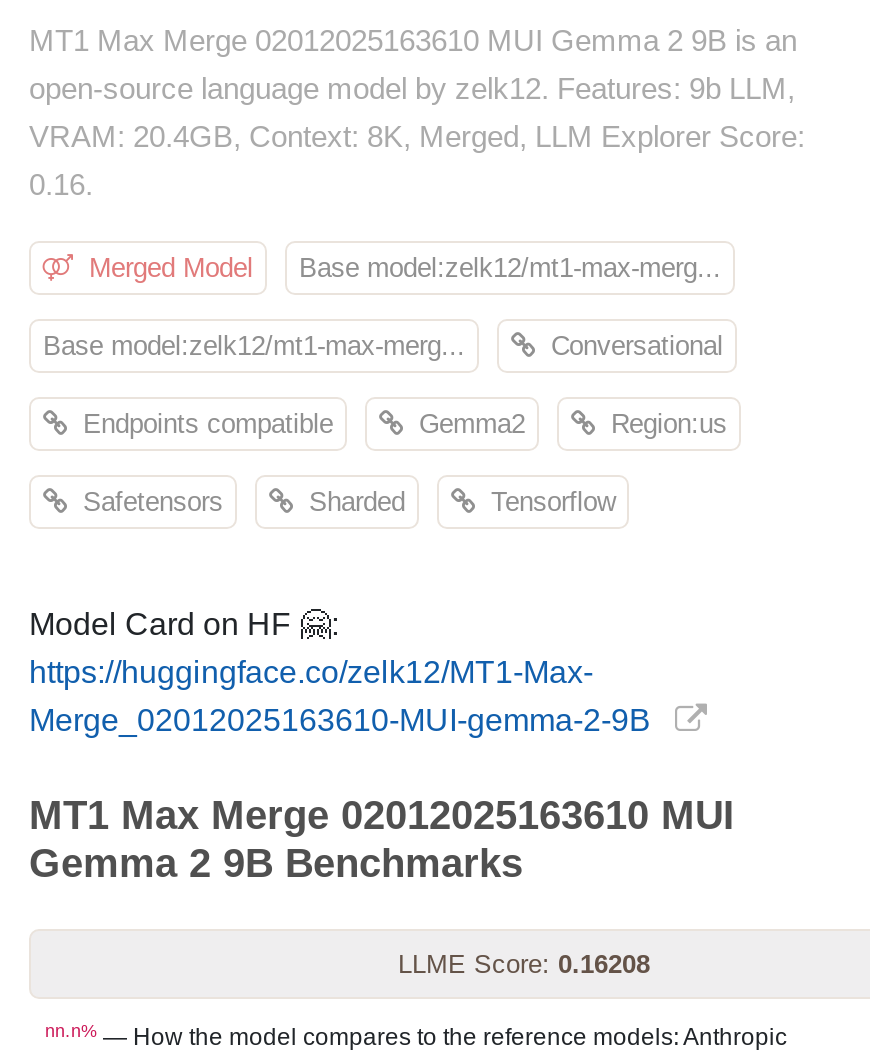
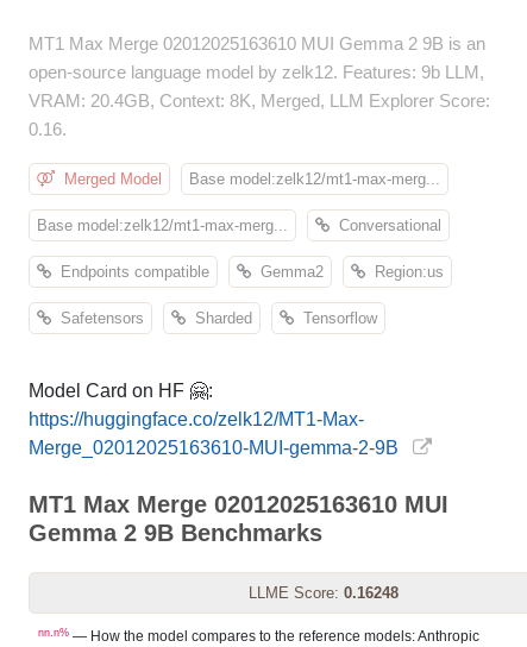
- LLME Score: 0.16208
+ LLME Score: 0.16248
